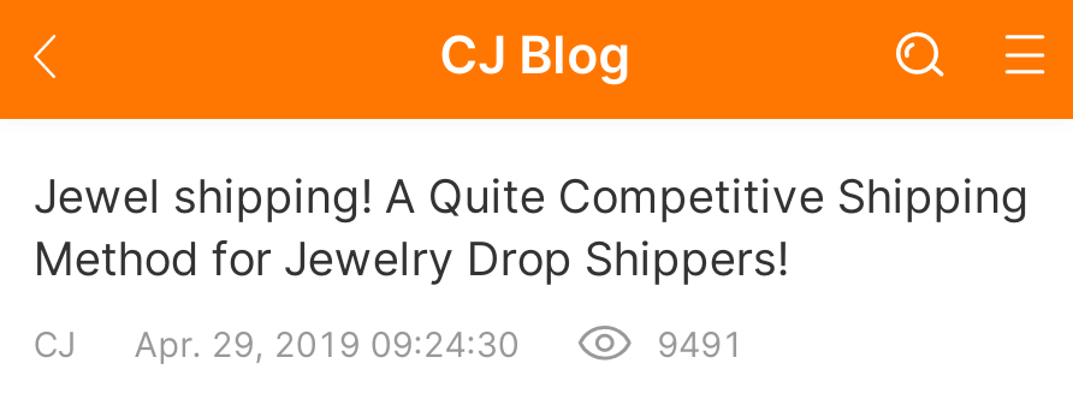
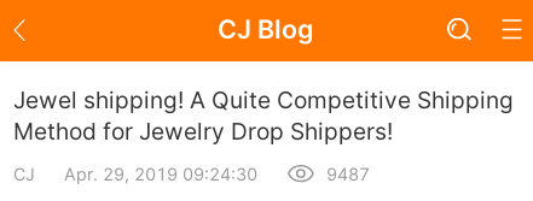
- 9491
+ 9487
